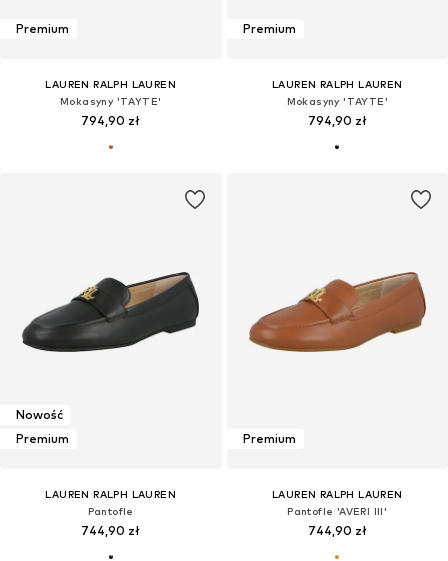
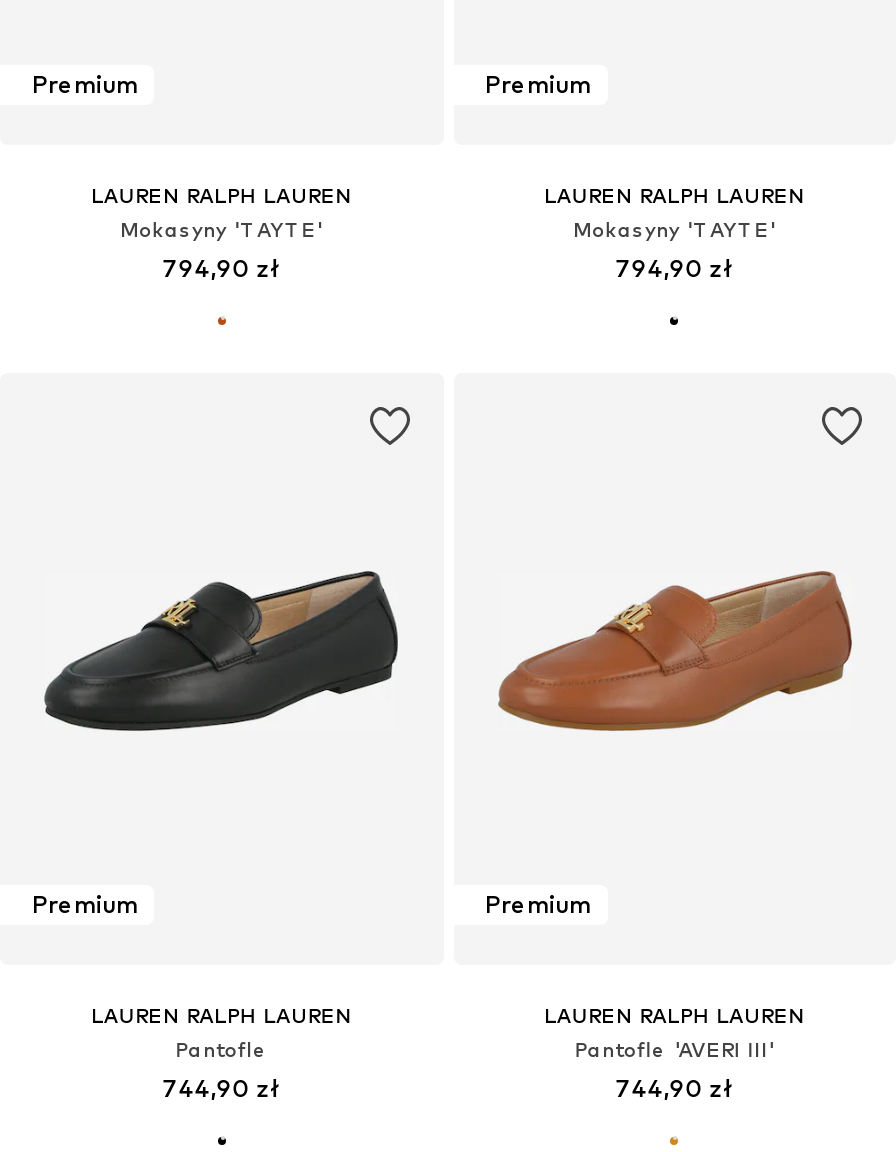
- Nowość
